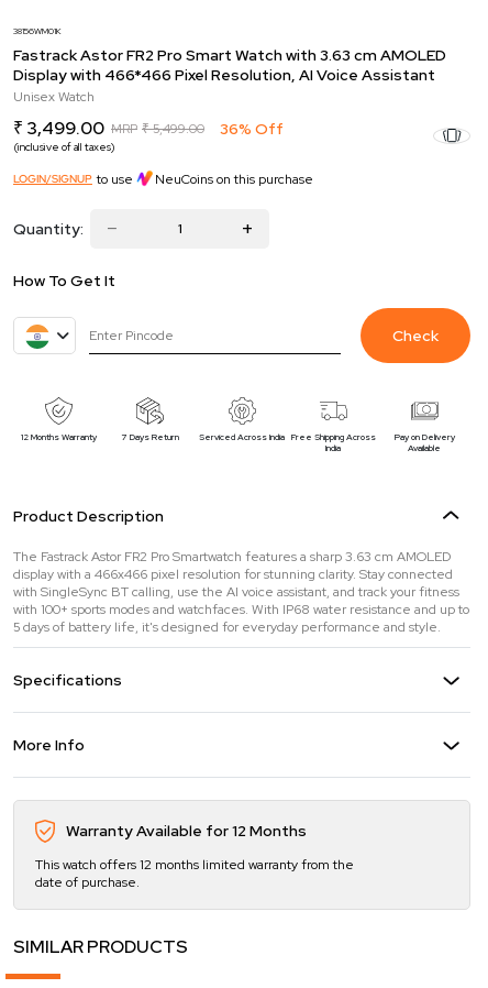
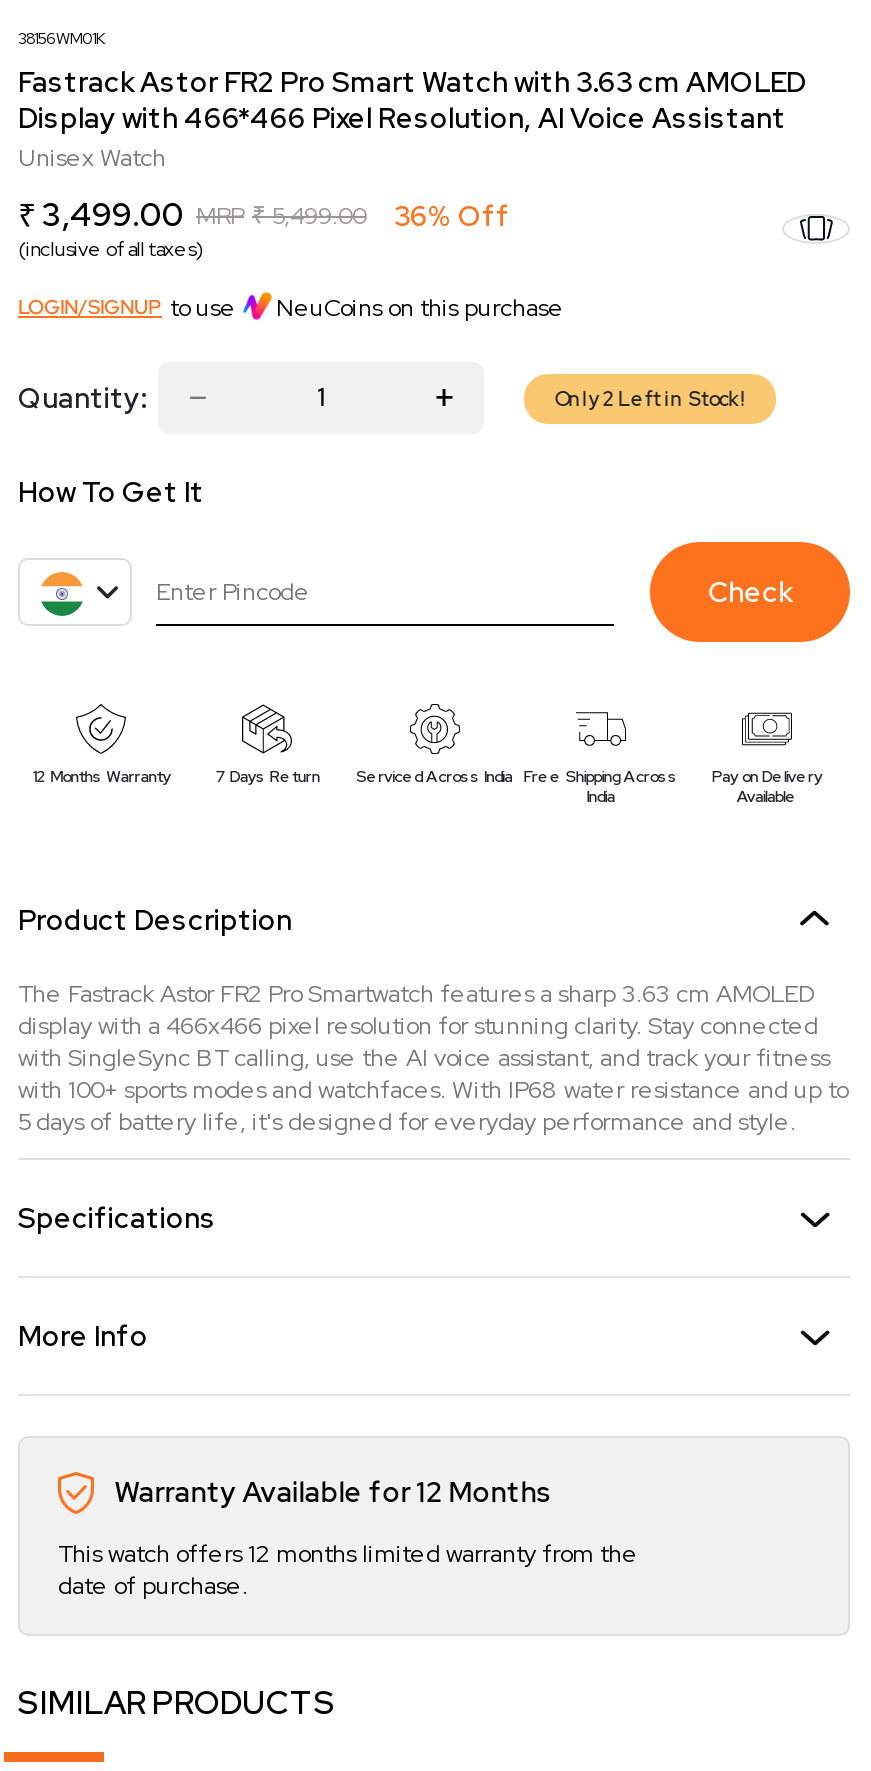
+ Only 2 Left in Stock!
